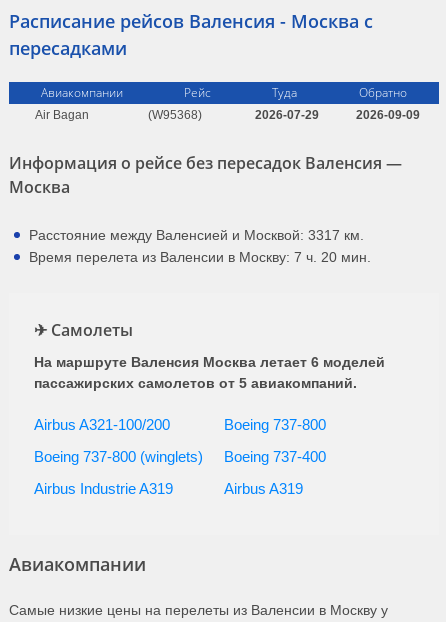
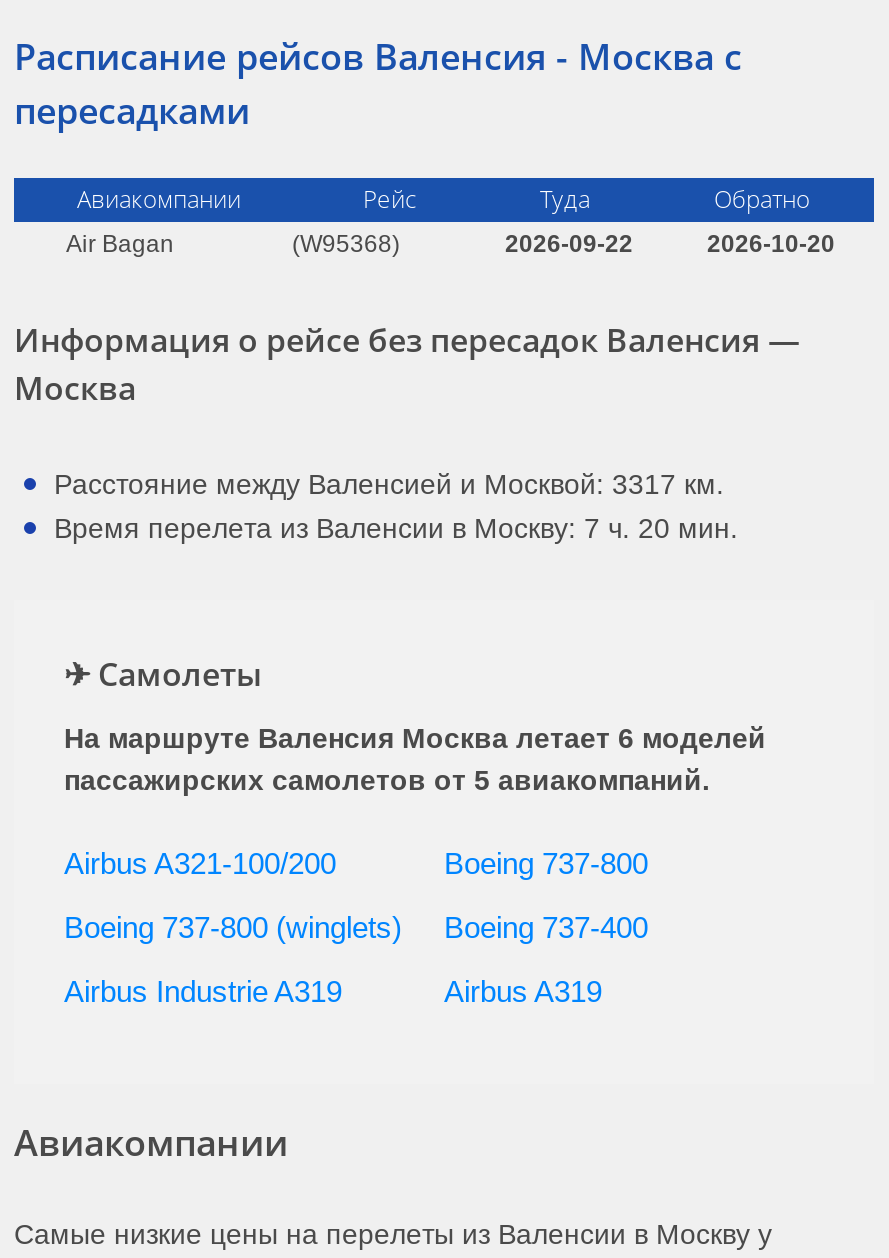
- 2026-07-29
+ 2026-09-22

- 2026-09-09
+ 2026-10-20
